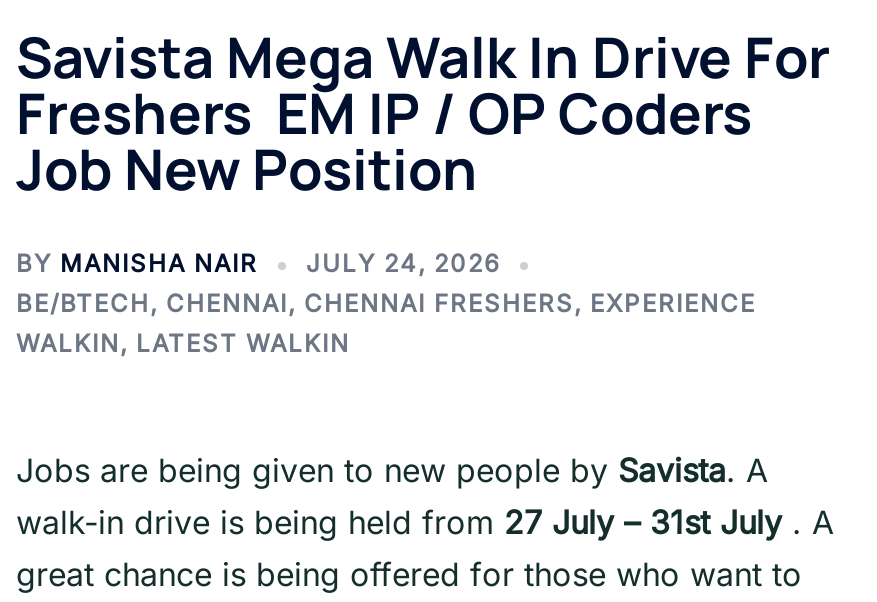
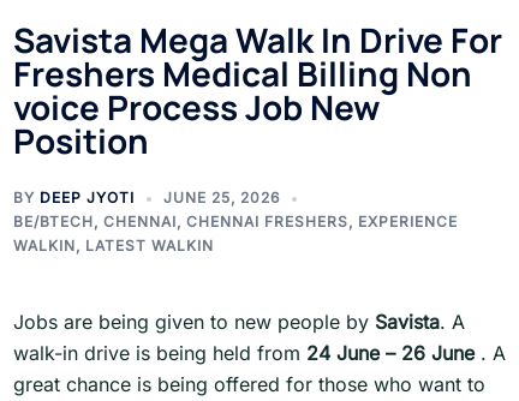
- Freshers EM IP / OP Coders
- Job New Position
+ Freshers Medical Billing Non
+ voice Process Job New
+ Position

- BY MANISHA NAIR
- JULY 24, 2026
+ BY DEEP JYOTI
+ JUNE 25, 2026

- walk-in drive is being held from 27 July – 31st July. A
+ walk-in drive is being held from 24 June – 26 June. A
